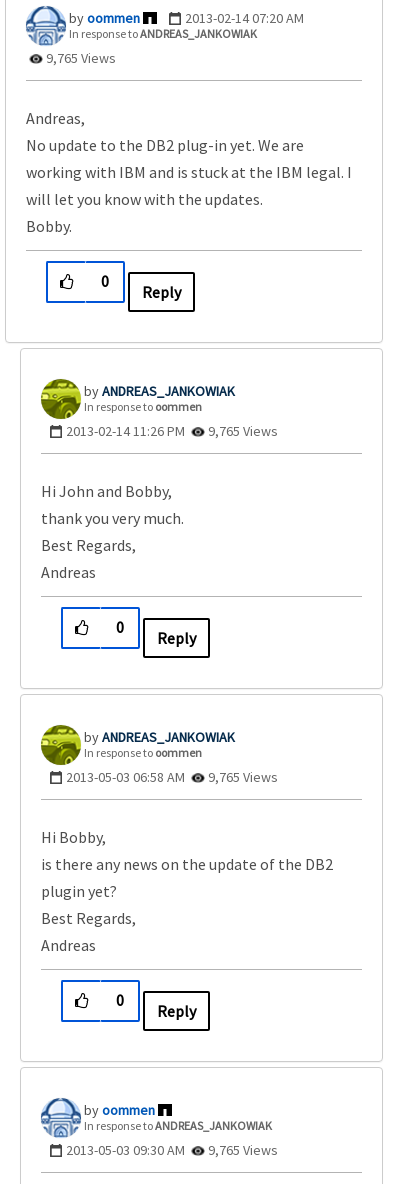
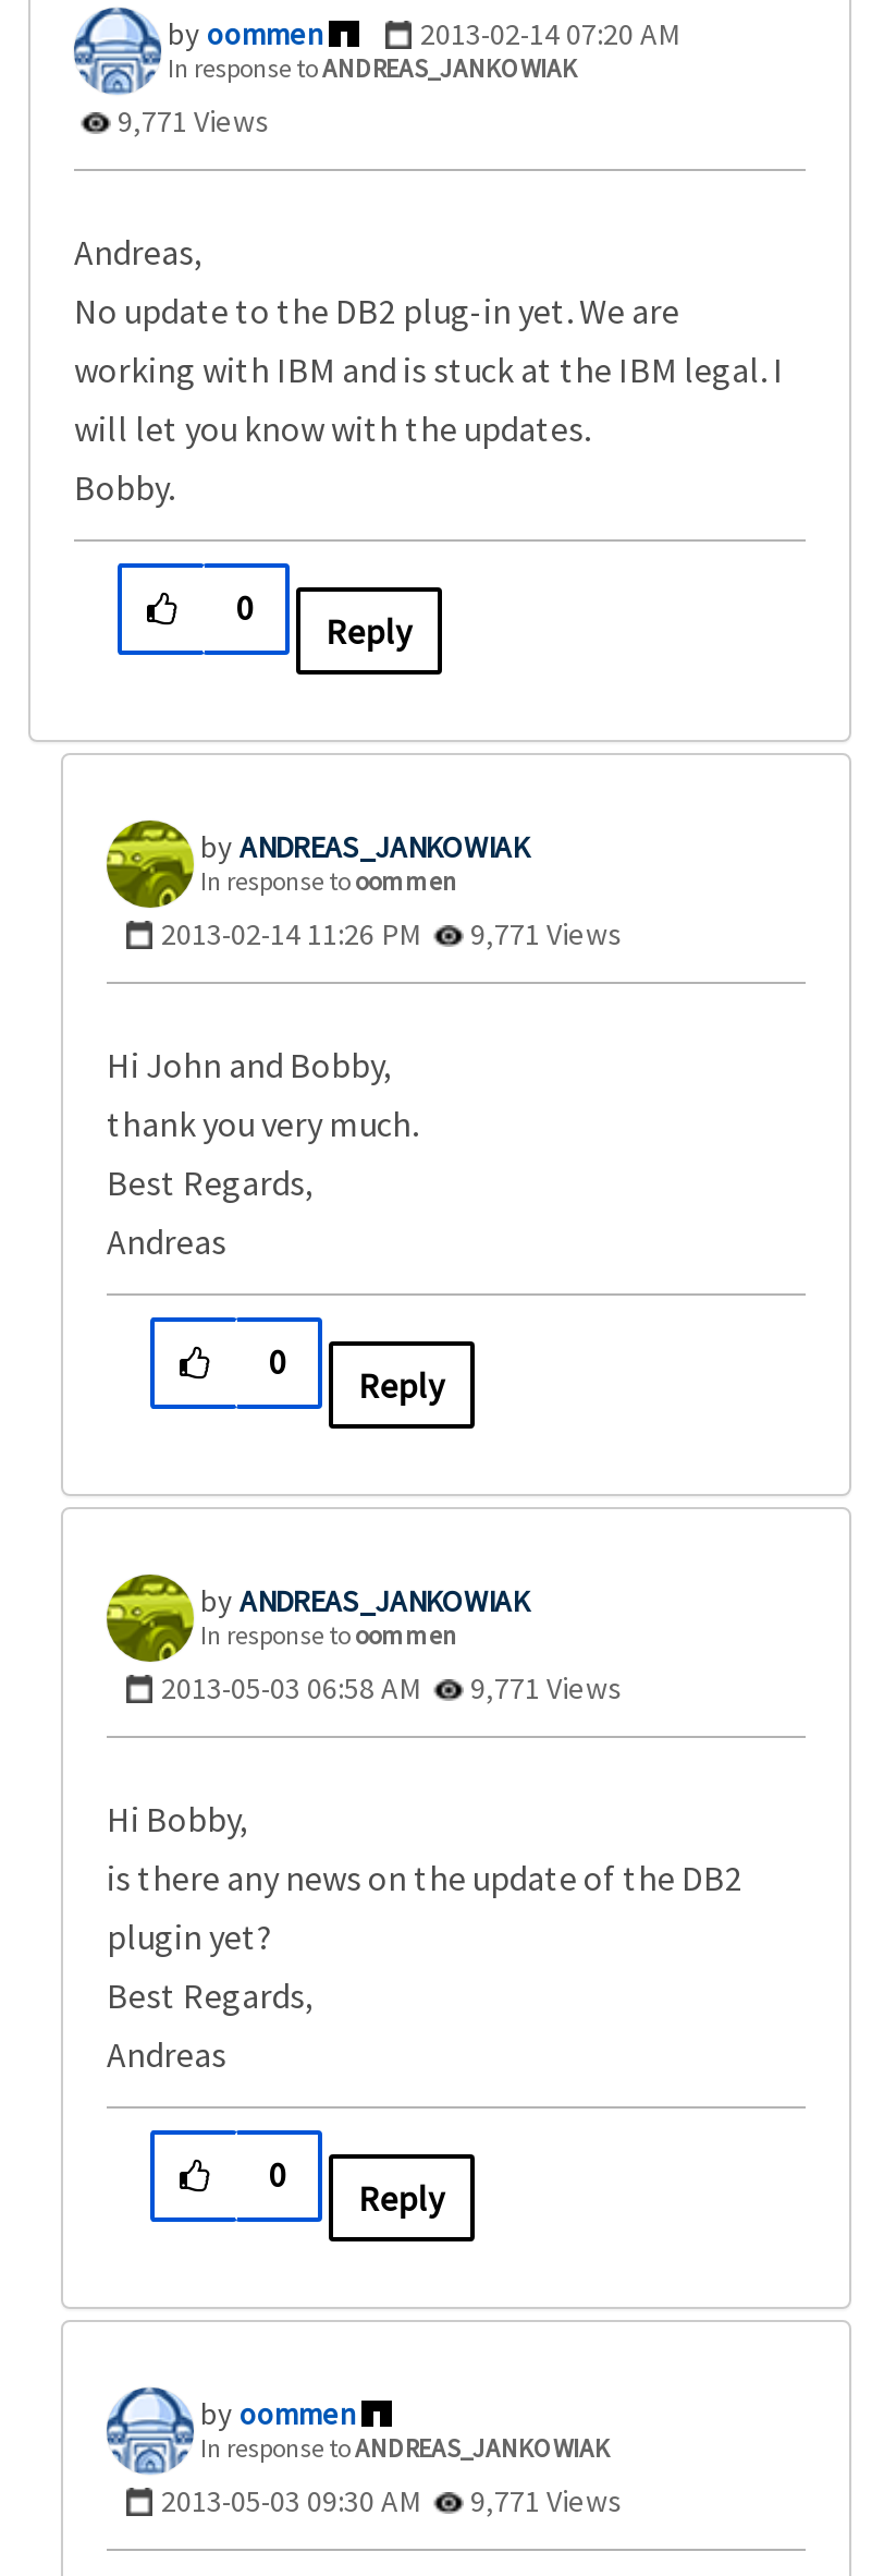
- 9,765 Views
+ 9,771 Views

- 2013-02-14 11:26 PM 9,765 Views
+ 2013-02-14 11:26 PM 9,771 Views

- 2013-05-03 06:58 AM 9,765 Views
+ 2013-05-03 06:58 AM 9,771 Views

- 2013-05-03 09:30 AM 9,765 Views
+ 2013-05-03 09:30 AM 9,771 Views
